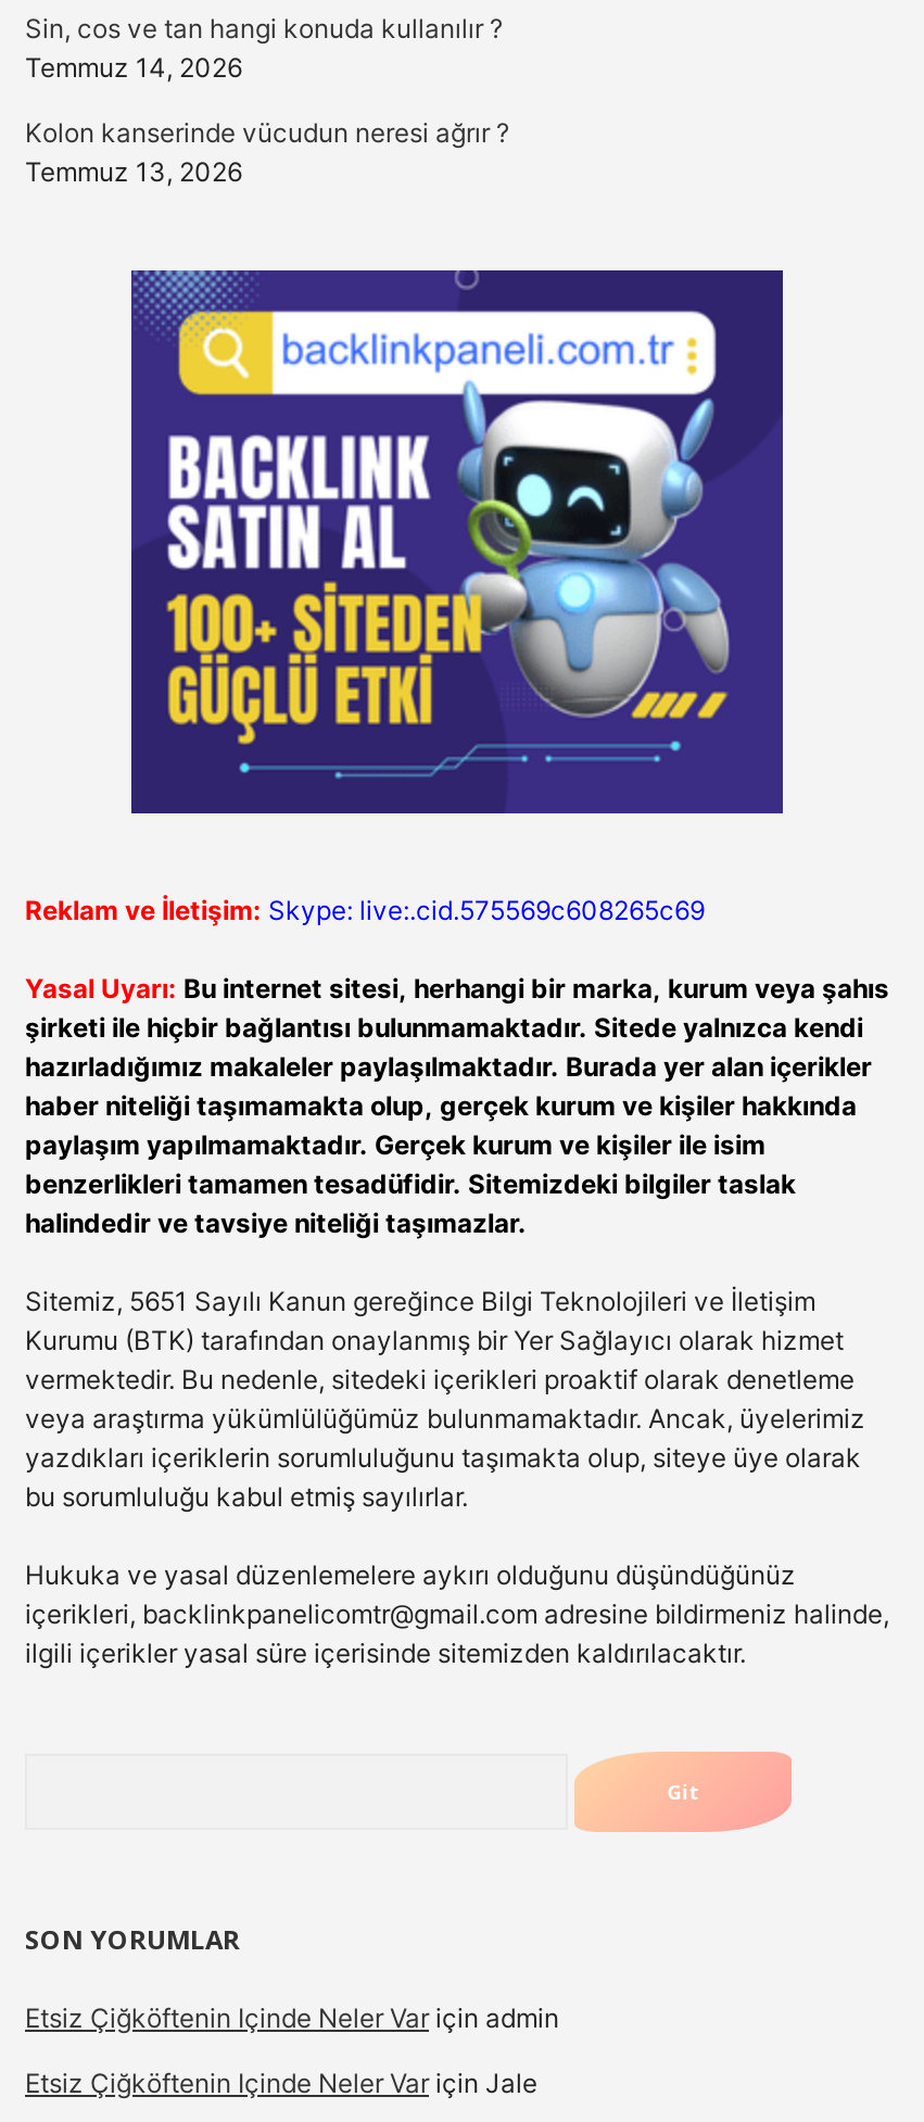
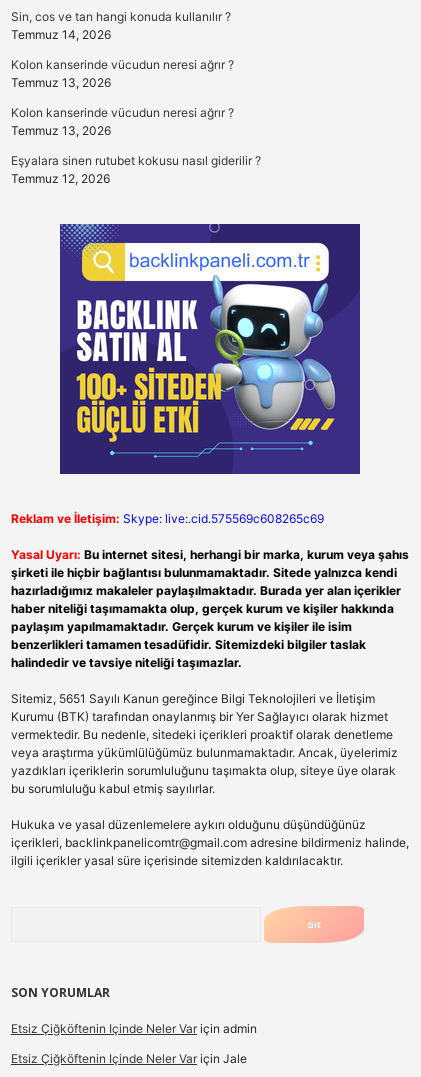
+ Kolon kanserinde vücudun neresi ağrır ?
+ Temmuz 13, 2026
+ Eşyalara sinen rutubet kokusu nasıl giderilir ?
+ Temmuz 12, 2026
